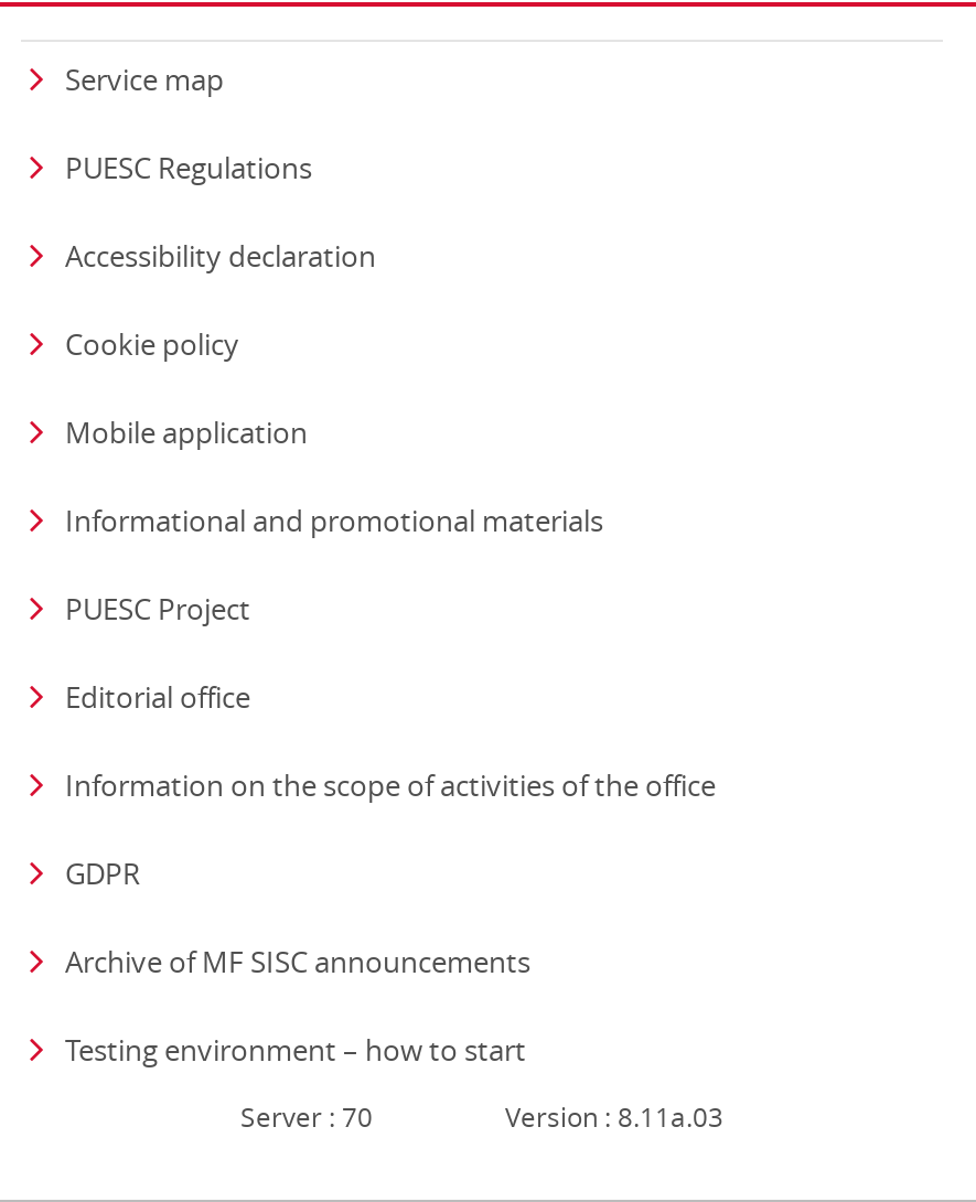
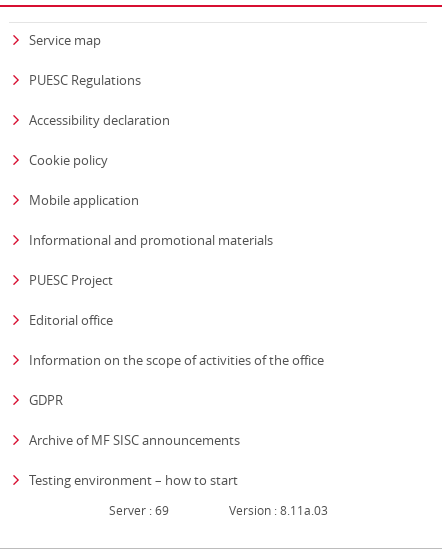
- Server : 70
+ Server : 69
